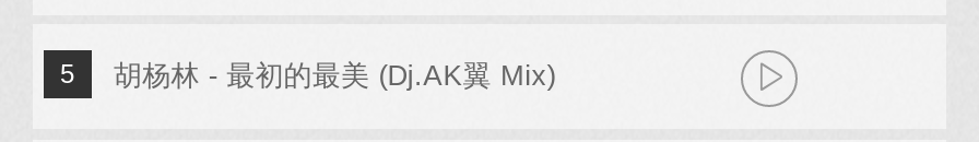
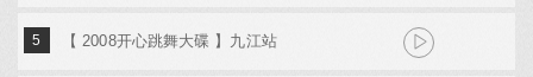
- 胡杨林 - 最初的最美 (Dj.AK翼 Mix)
+ 【 2008开心跳舞大碟 】九江站
